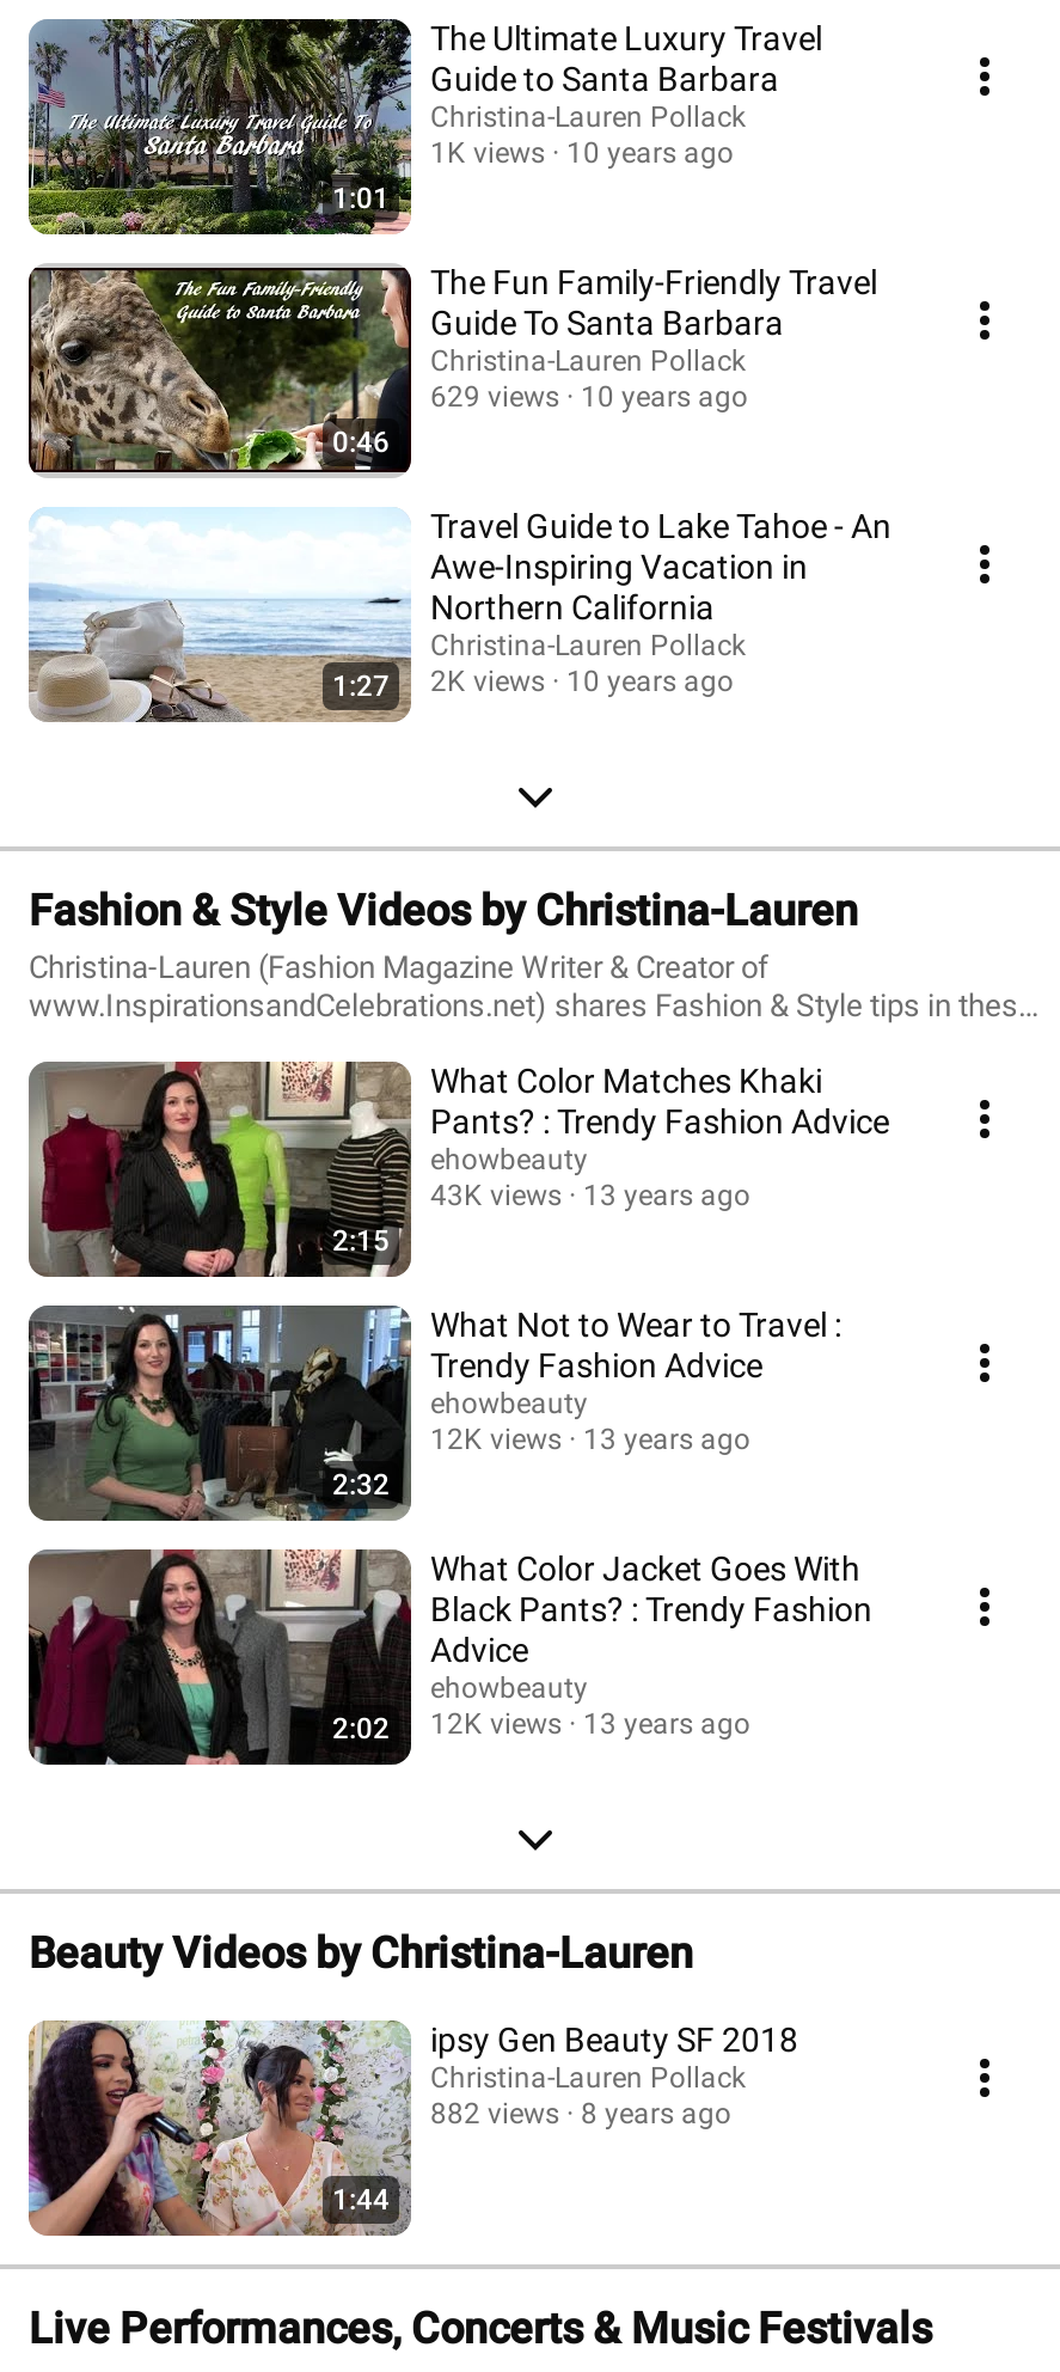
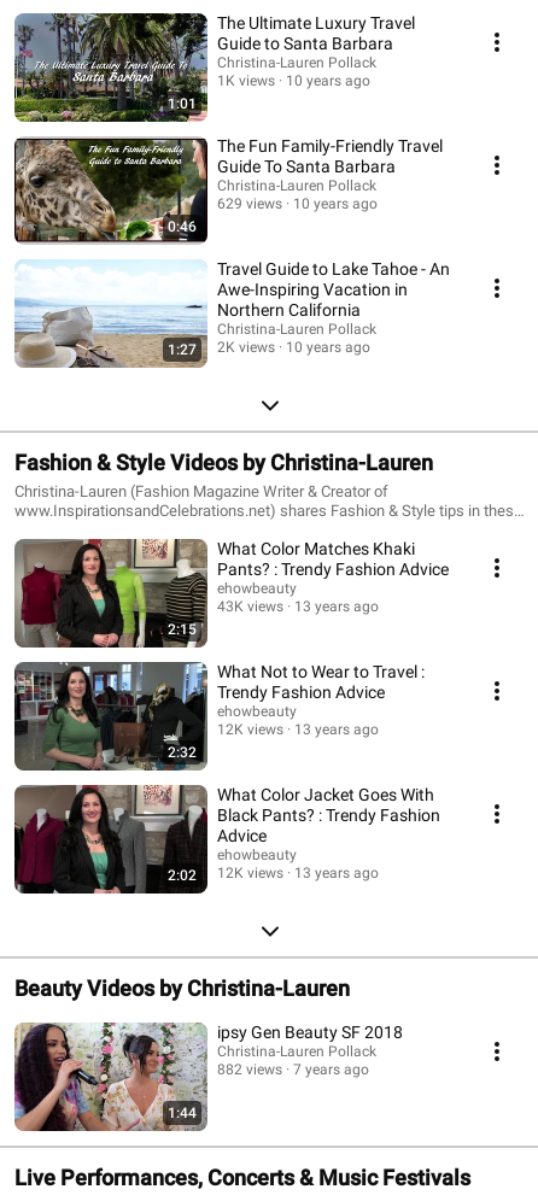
- 882 views 8 years ago
+ 882 views 7 years ago
